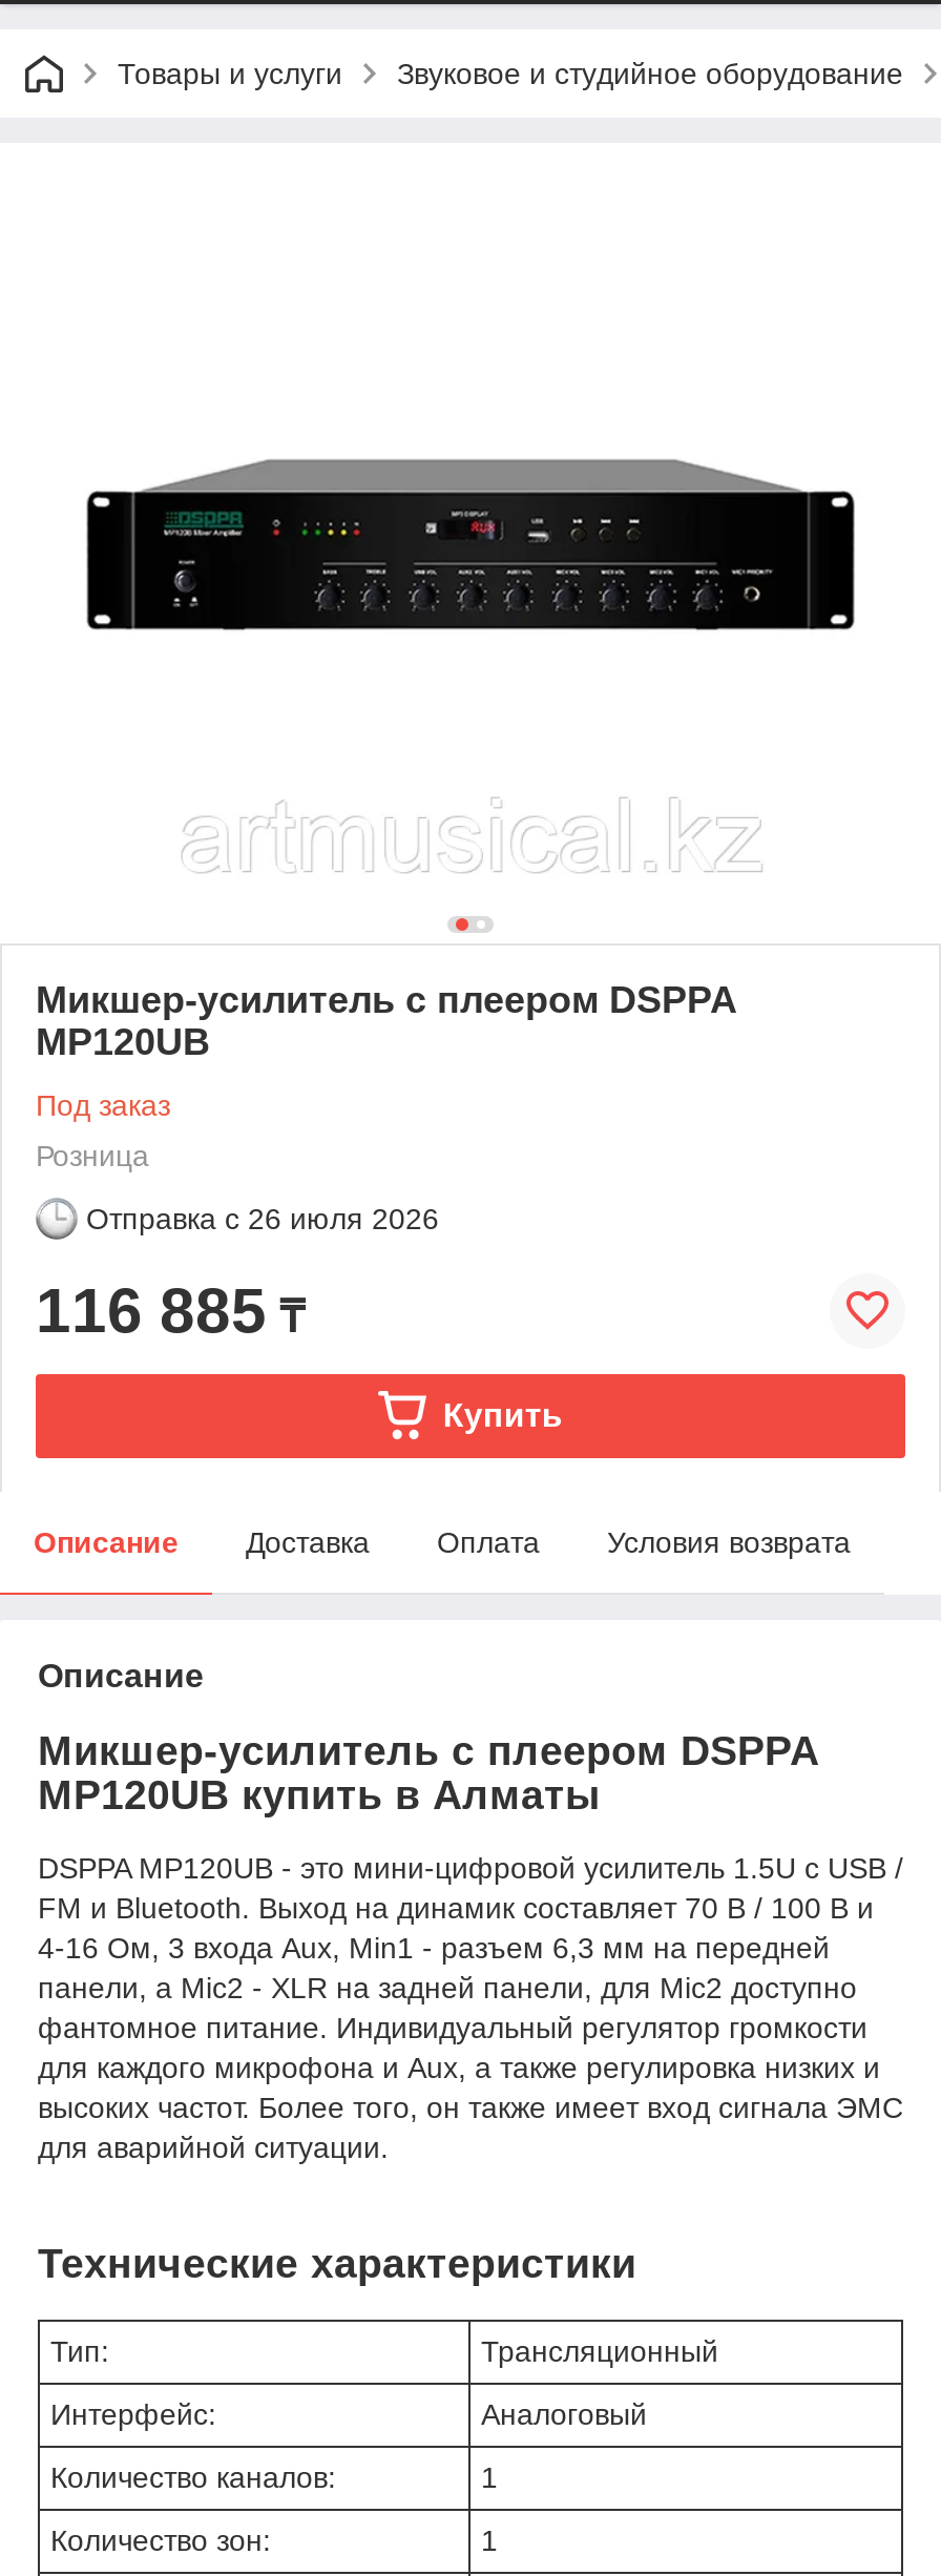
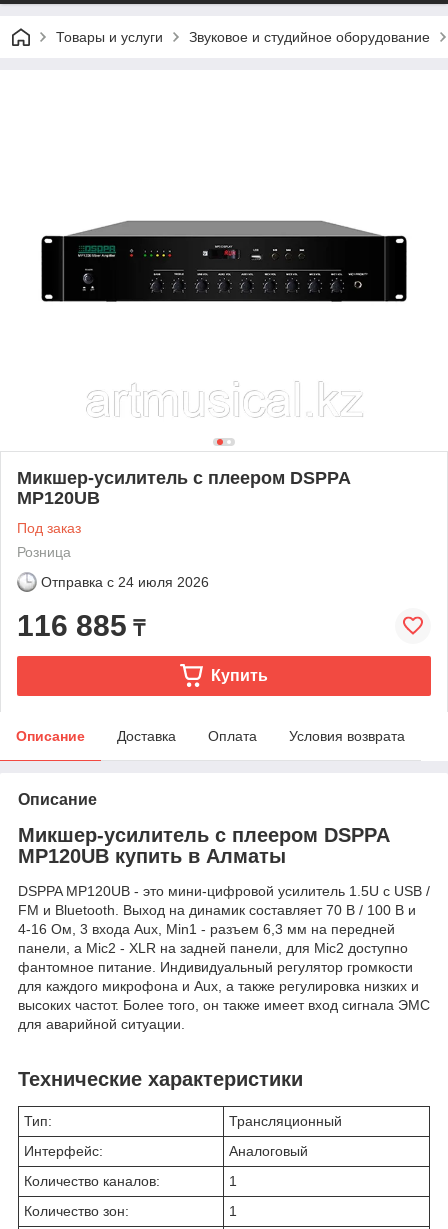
- Отправка с 26 июля 2026
+ Отправка с 24 июля 2026
